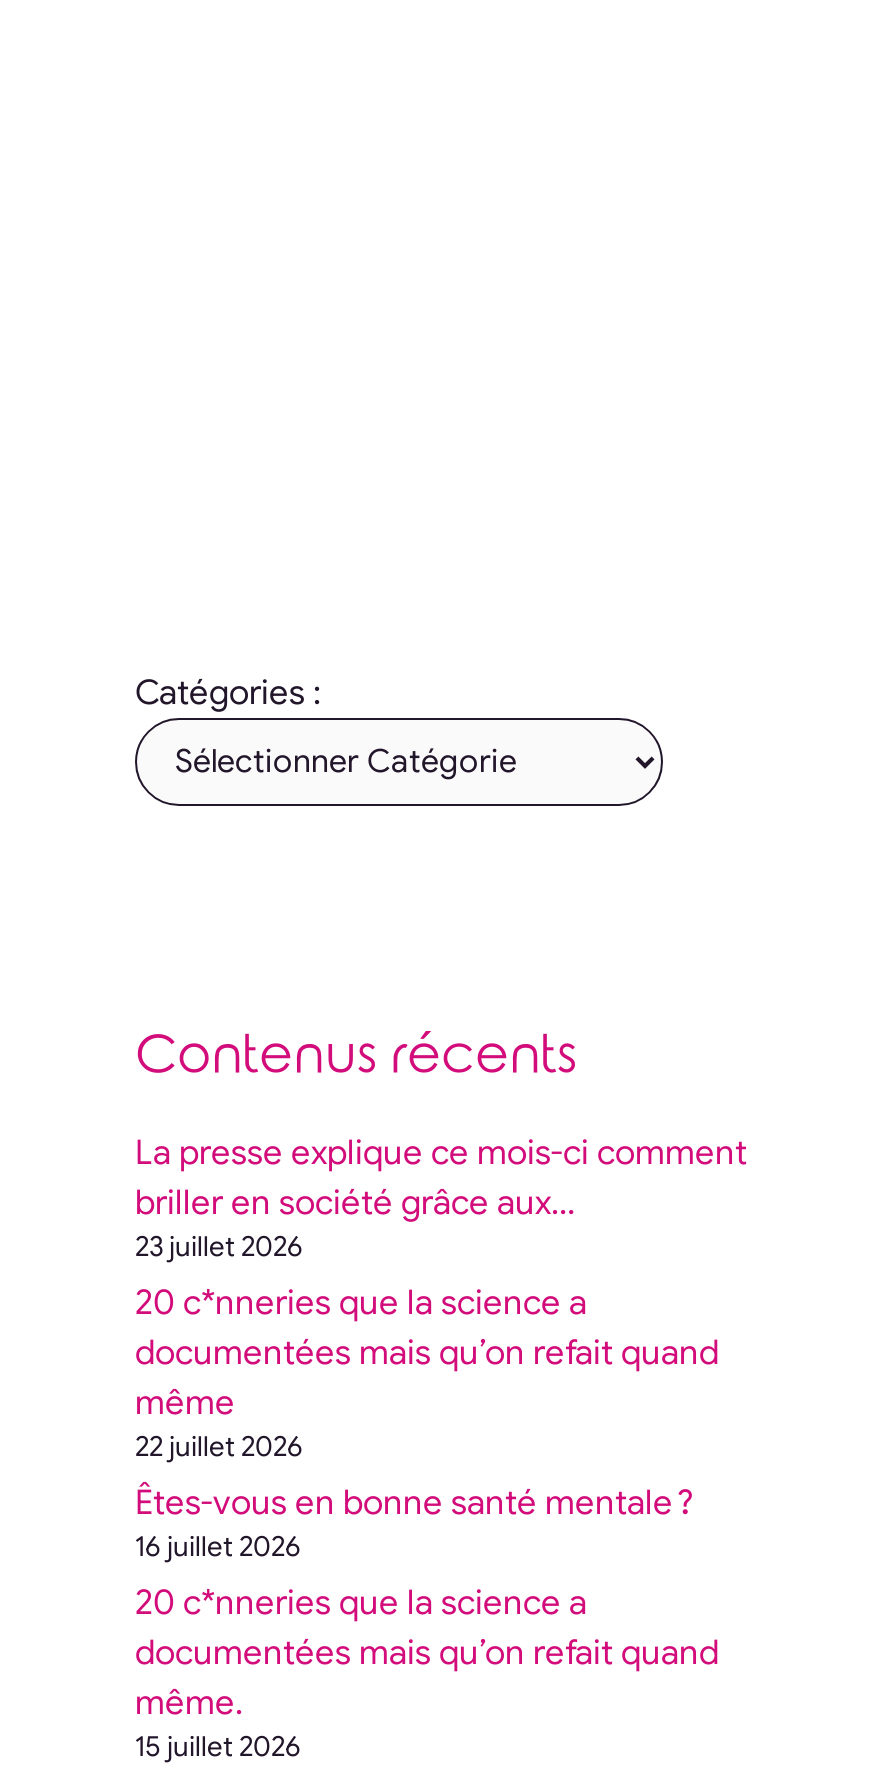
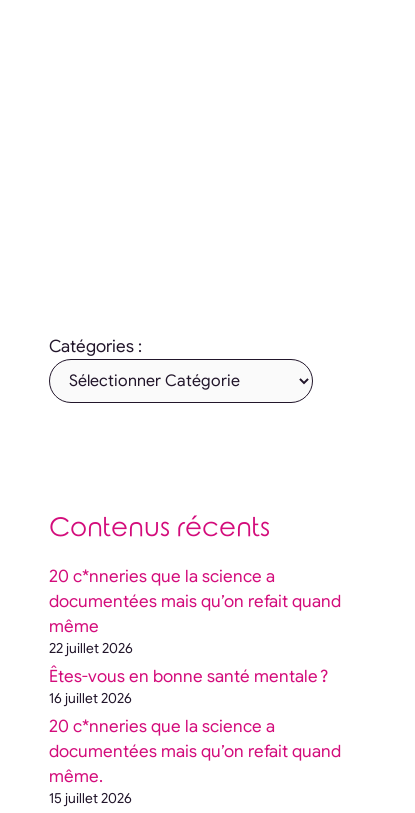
- La presse explique ce mois-ci comment
- briller en société grâce aux…
- 23 juillet 2026
